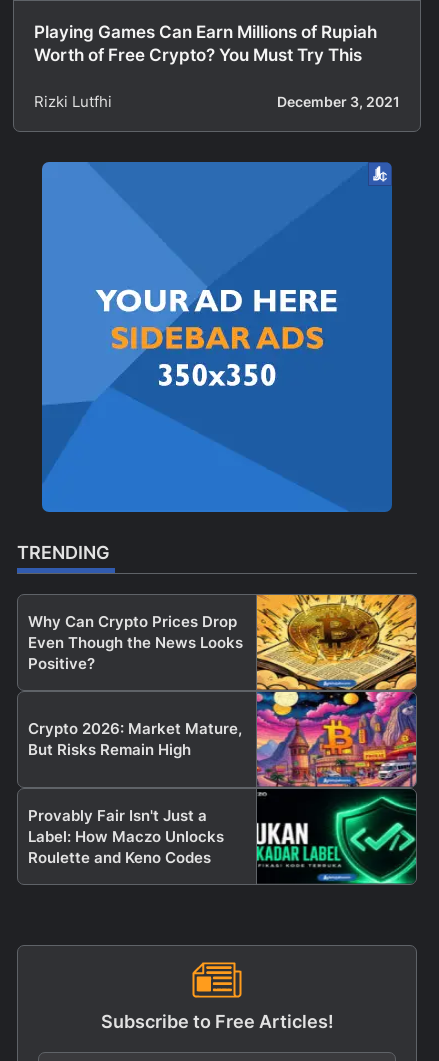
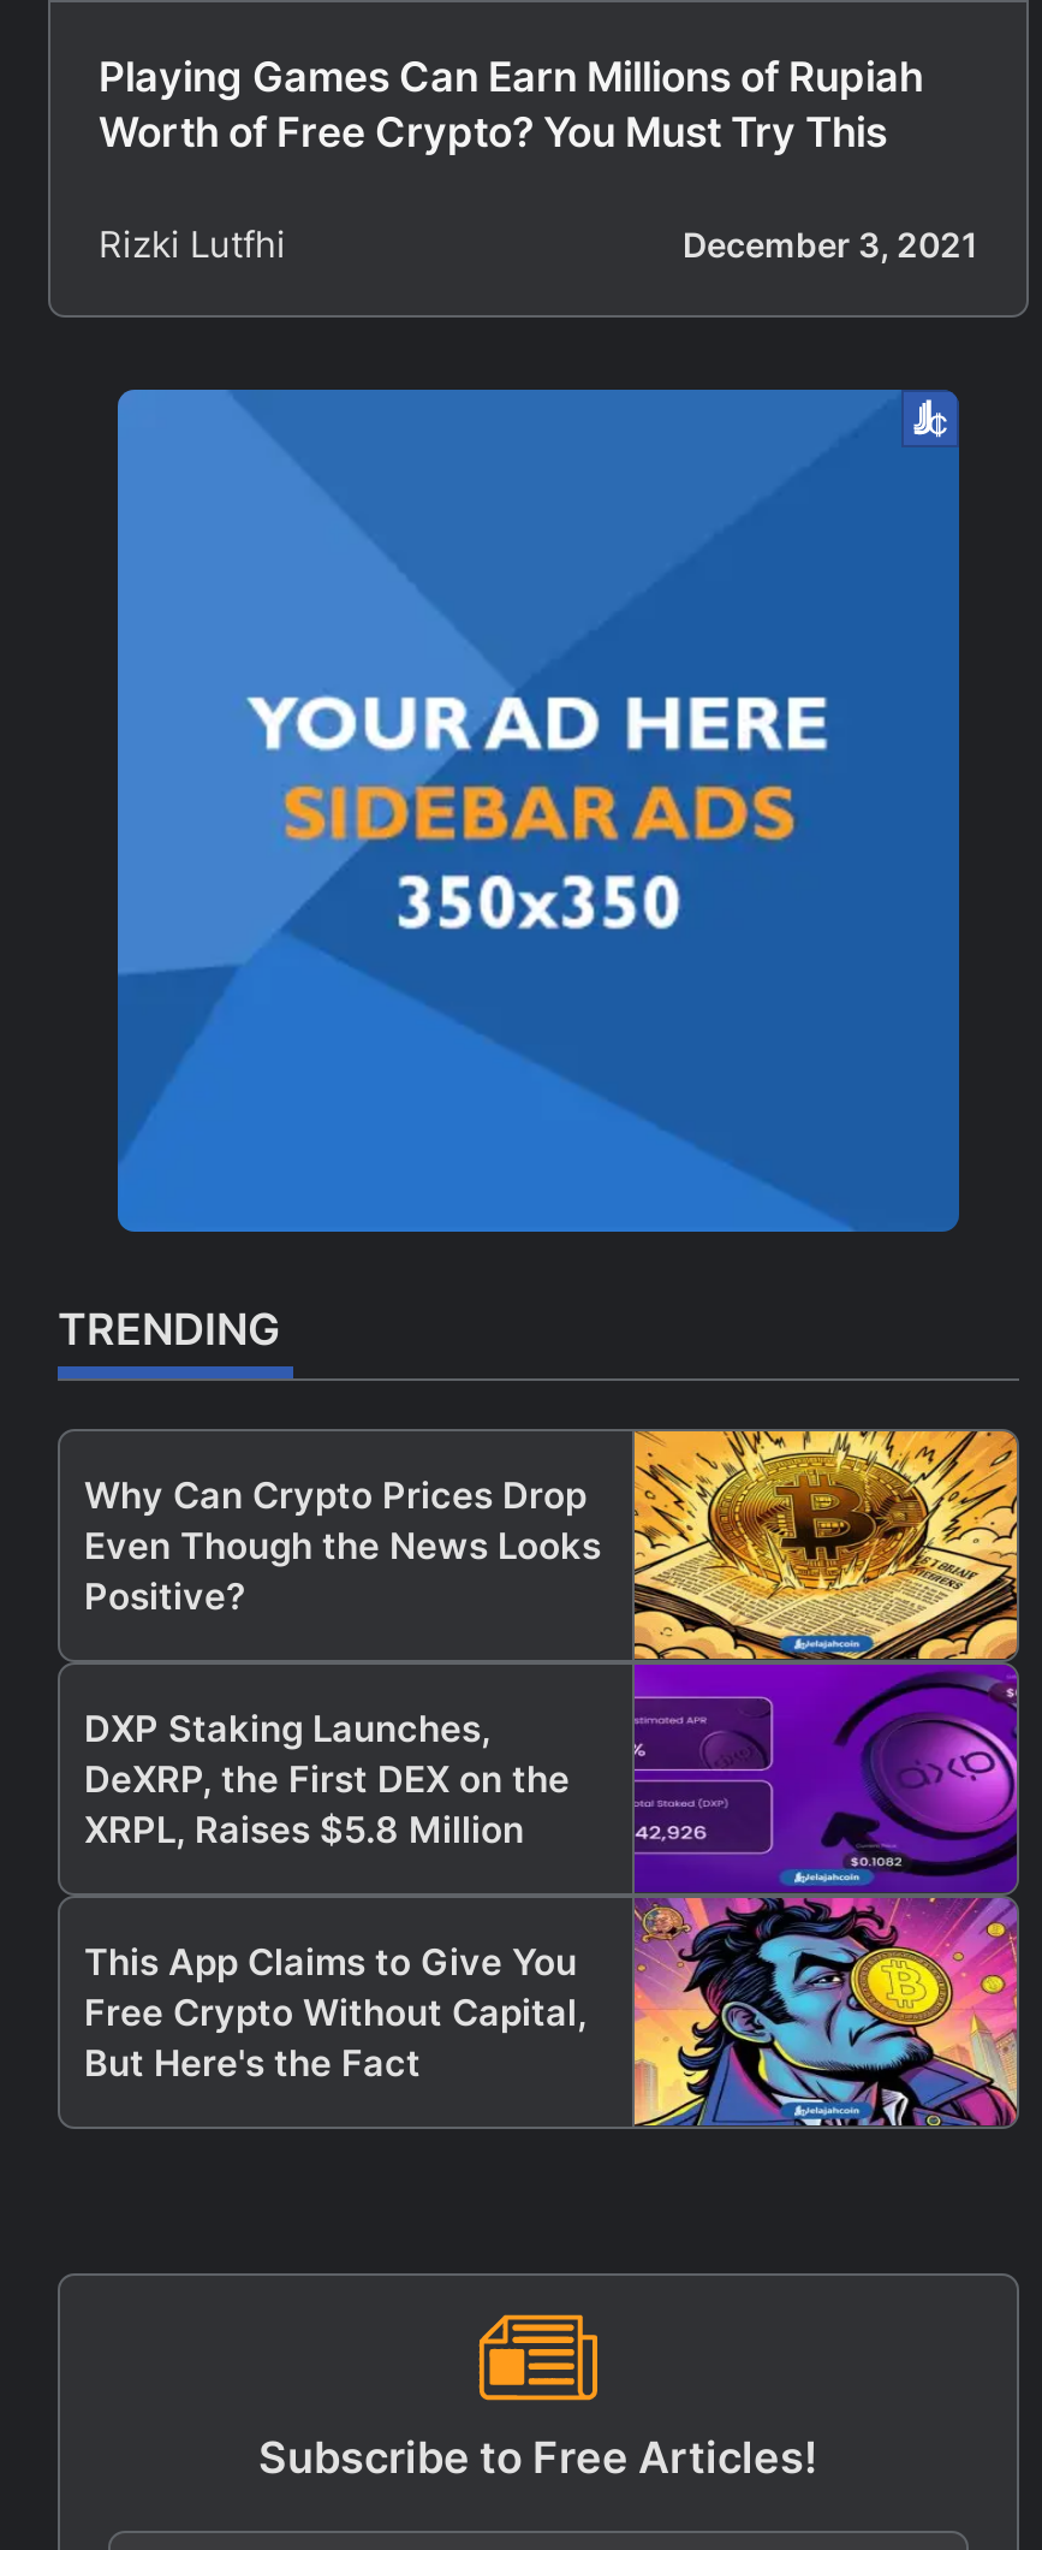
- [image]
- Crypto 2026: Market Mature,
- But Risks Remain High
+ [image]
+ DXP Staking Launches,
+ DeXRP, the First DEX on the
+ XRPL, Raises $5.8 Million

- Provably Fair Isn't Just a
- Label: How Maczo Unlocks
- Roulette and Keno Codes
+ This App Claims to Give You
+ Free Crypto Without Capital,
+ But Here's the Fact
